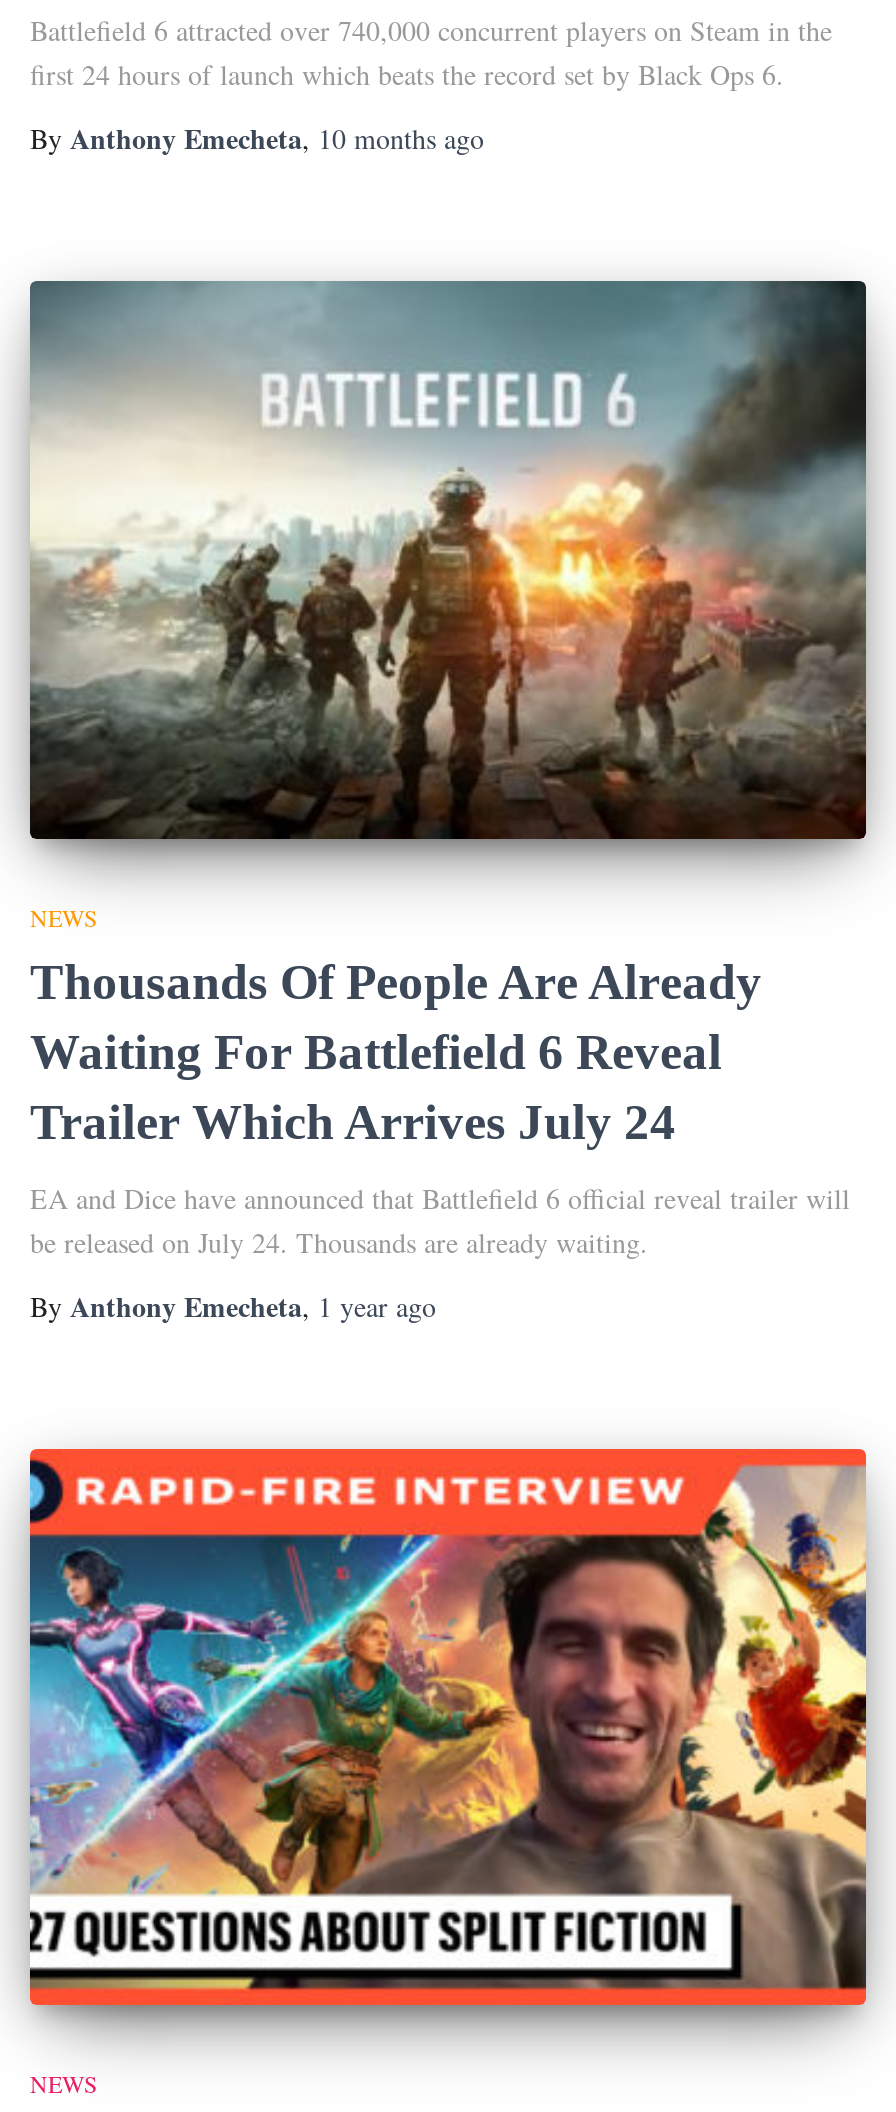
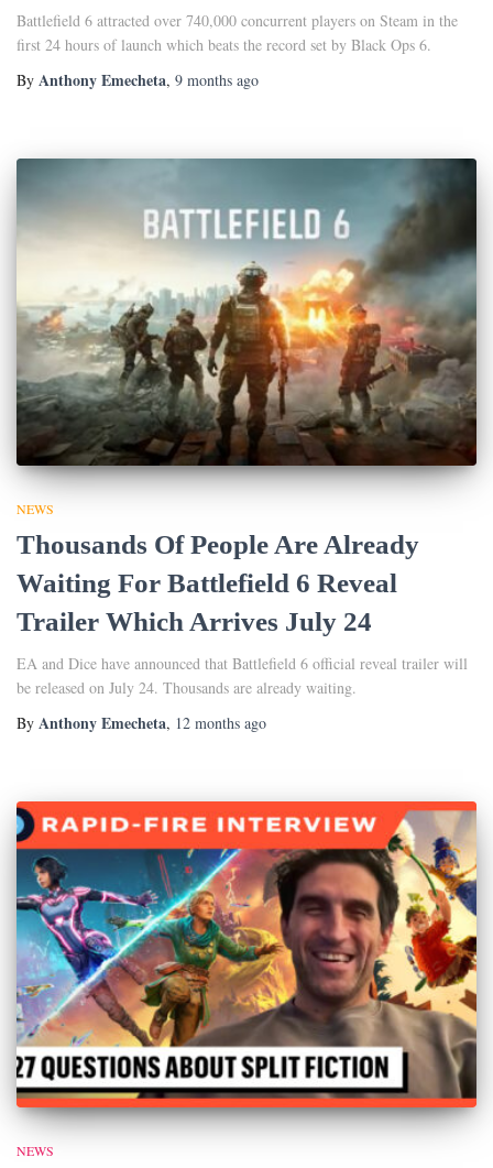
- By Anthony Emecheta, 10 months ago
+ By Anthony Emecheta, 9 months ago

- By Anthony Emecheta, 1 year ago
+ By Anthony Emecheta, 12 months ago
